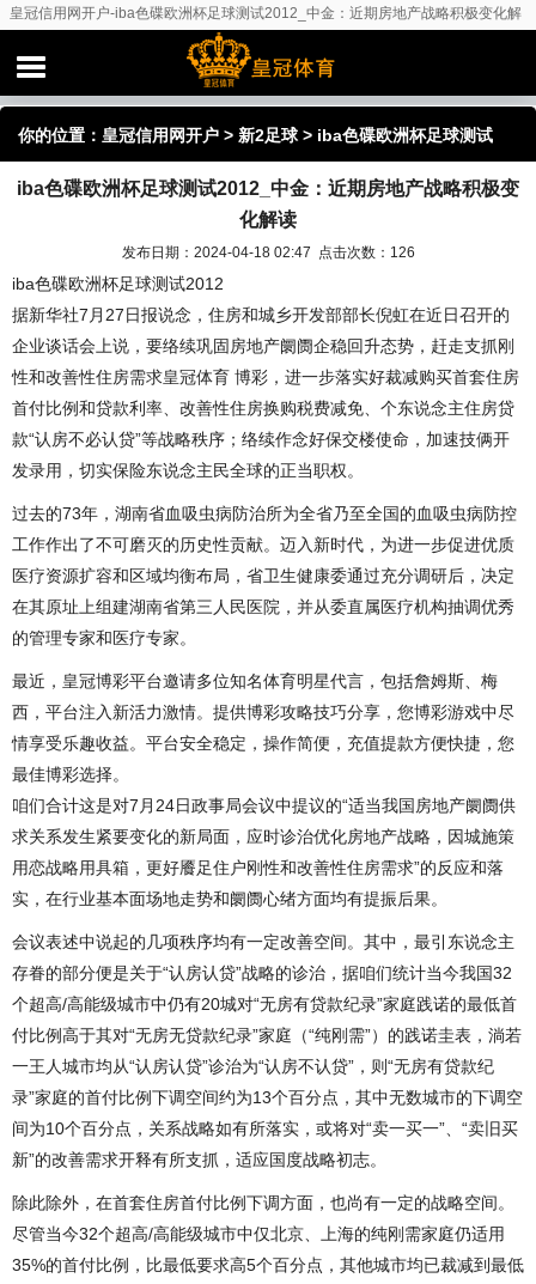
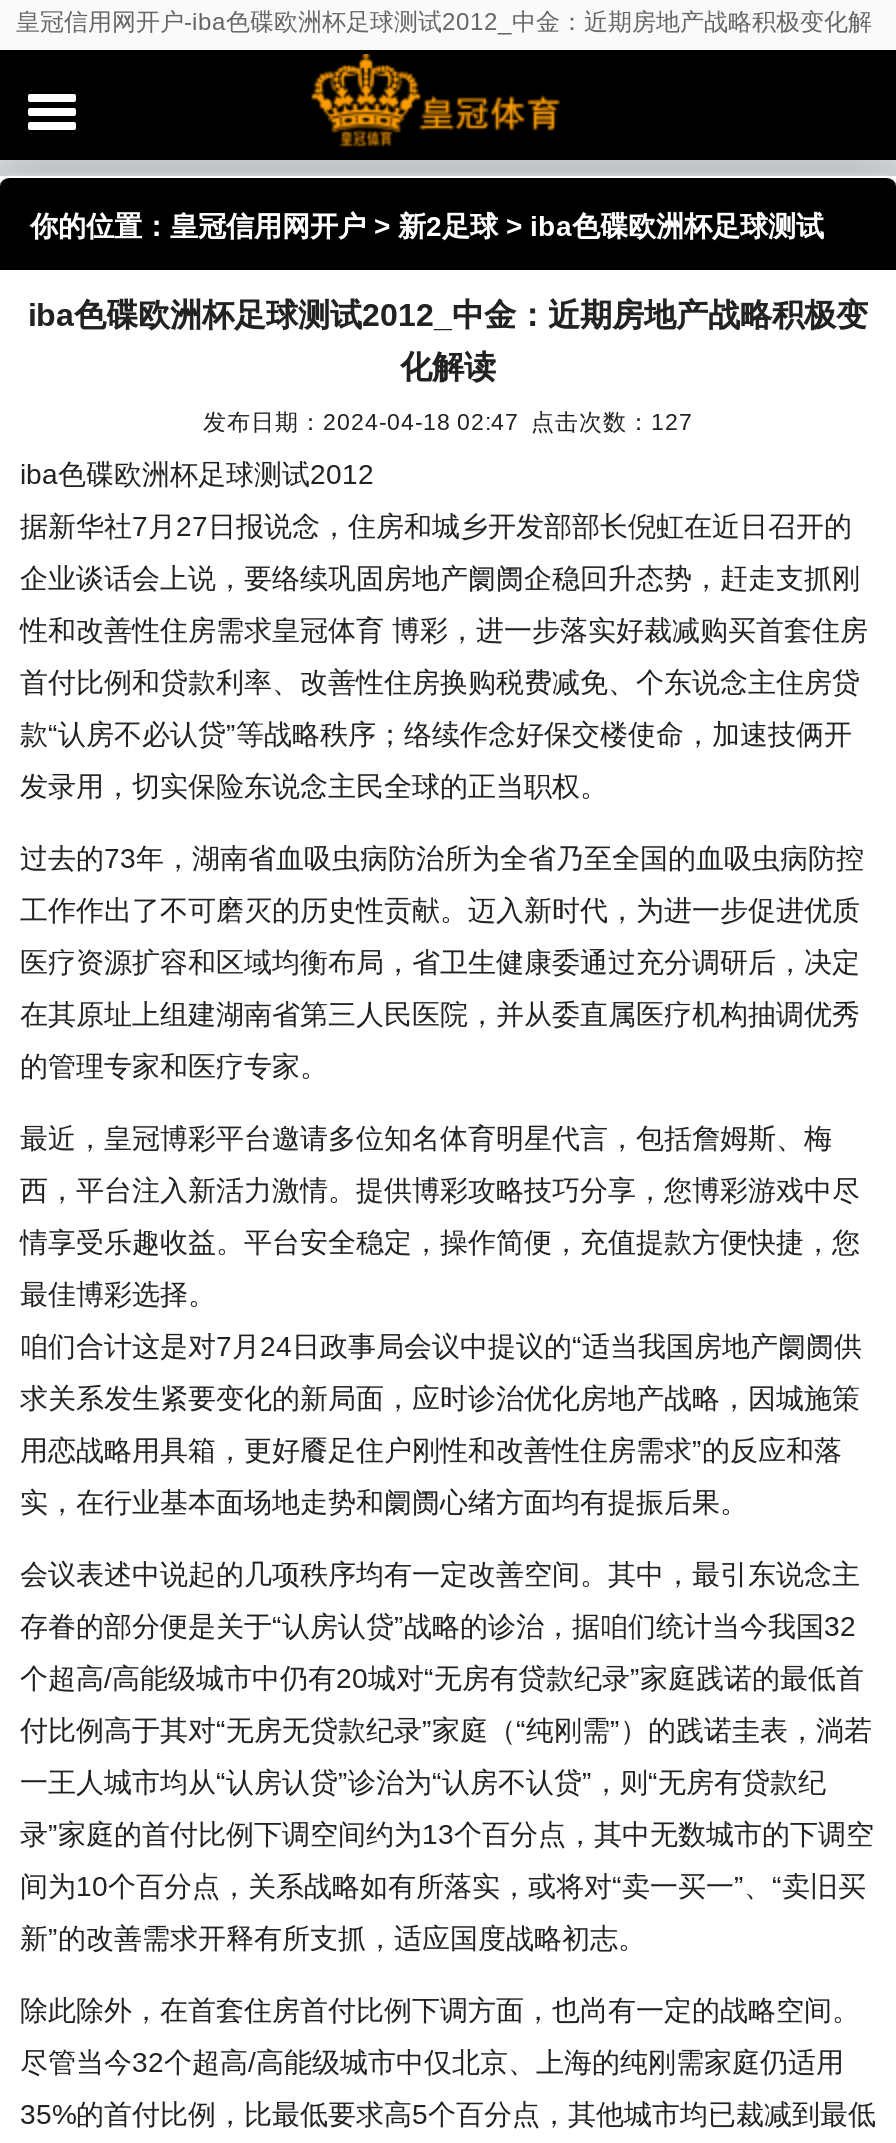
- 发布日期：2024-04-18 02:47 点击次数：126
+ 发布日期：2024-04-18 02:47 点击次数：127
